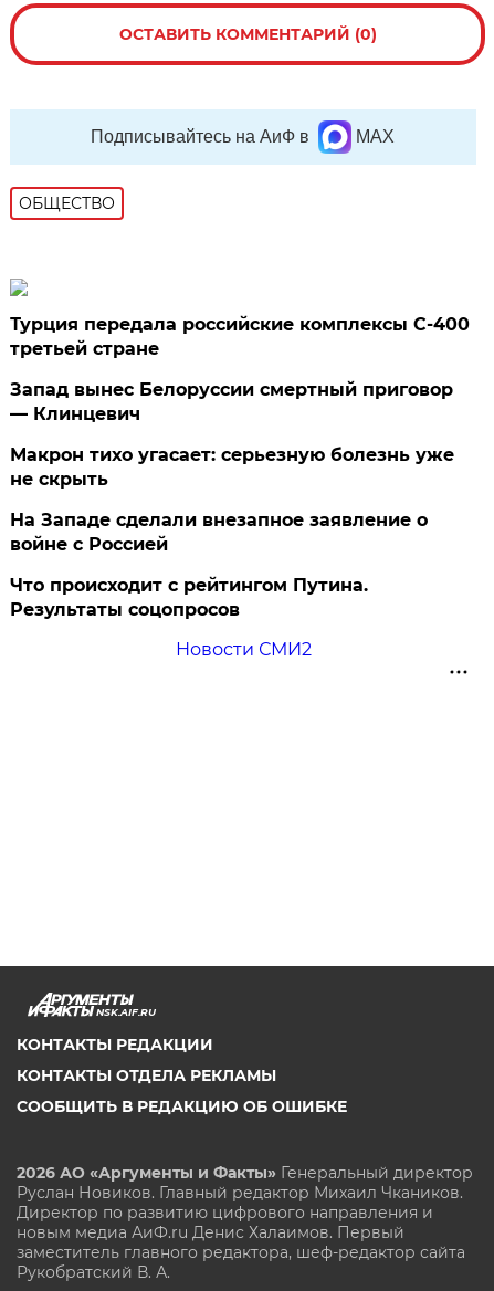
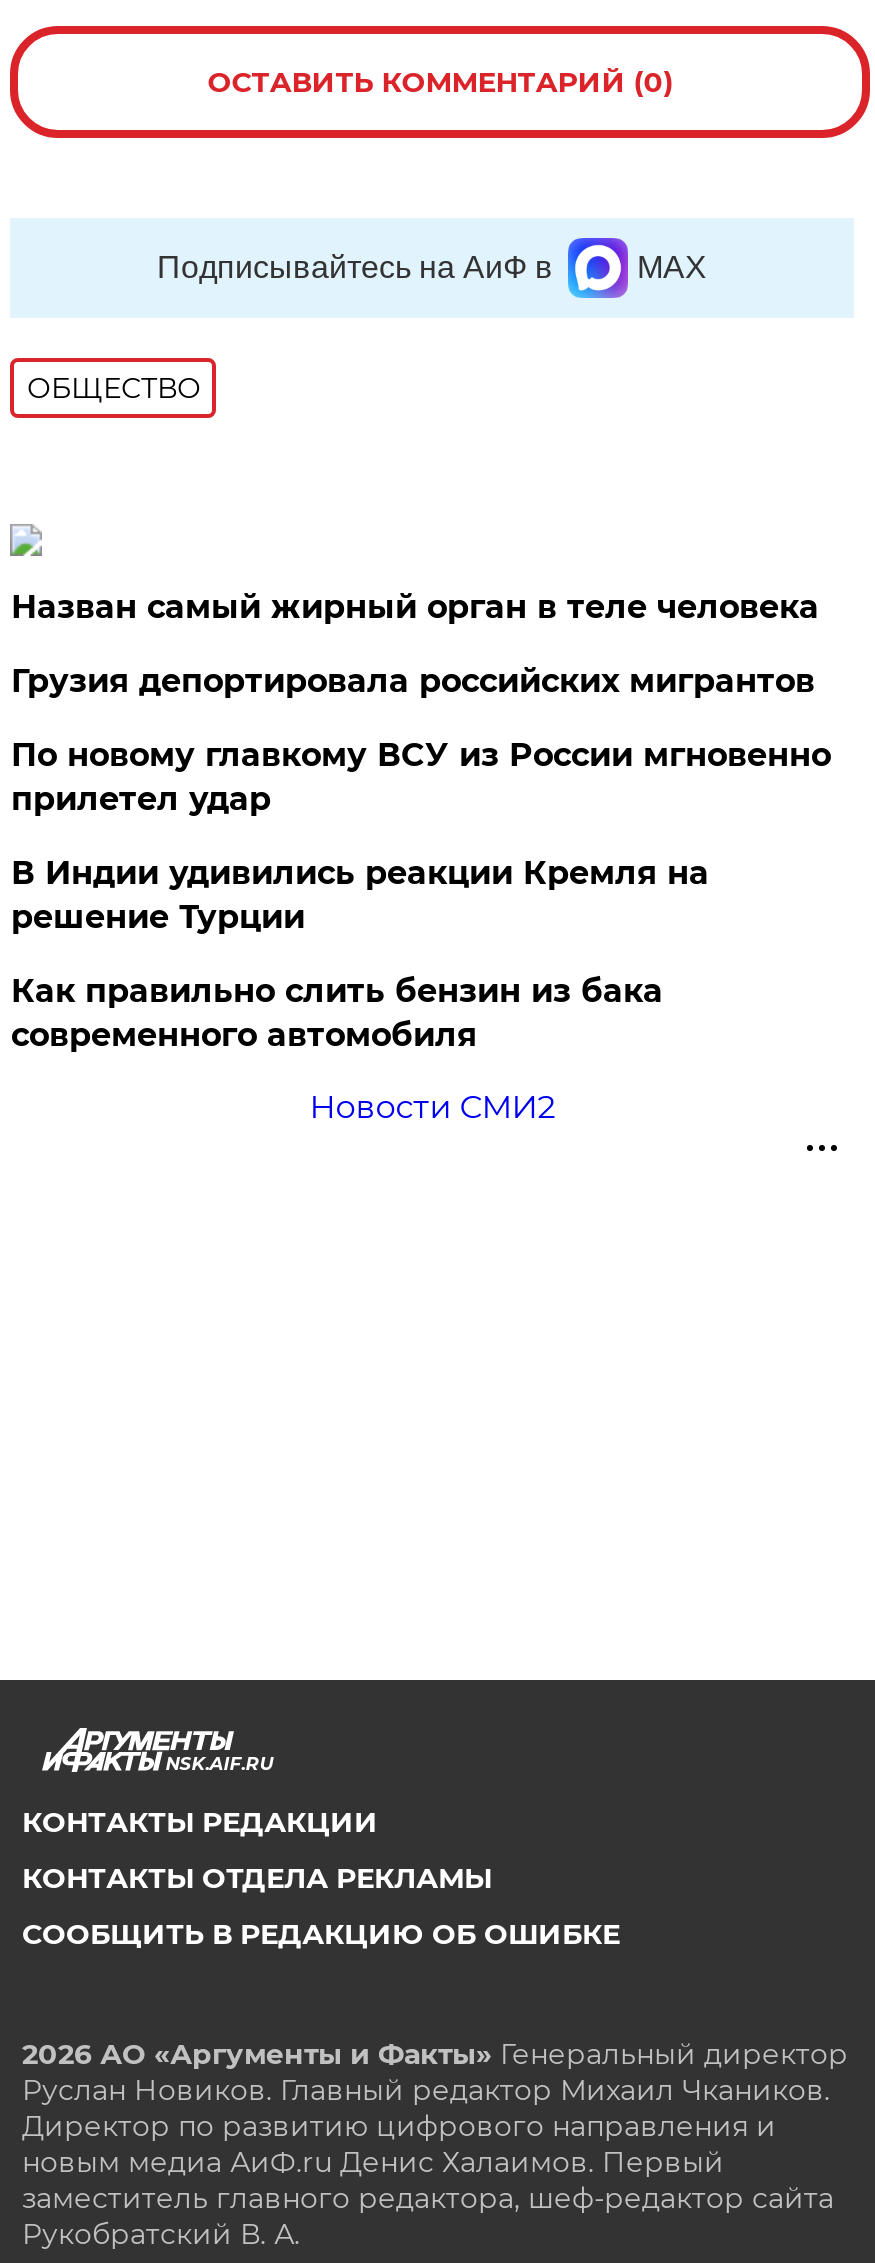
- Турция передала российские комплексы С-400
- третьей стране
+ Назван самый жирный орган в теле человека

- Запад вынес Белоруссии смертный приговор
- — Клинцевич
+ Грузия депортировала российских мигрантов

- Макрон тихо угасает: серьезную болезнь уже
- не скрыть
+ По новому главкому ВСУ из России мгновенно
+ прилетел удар

- На Западе сделали внезапное заявление о
- войне с Россией
+ В Индии удивились реакции Кремля на
+ решение Турции

- Что происходит с рейтингом Путина.
- Результаты соцопросов
+ Как правильно слить бензин из бака
+ современного автомобиля
